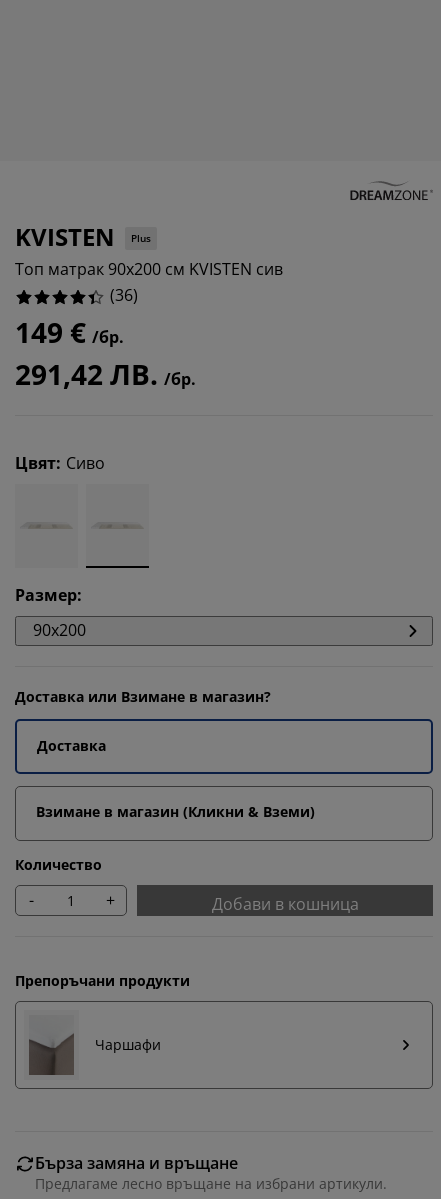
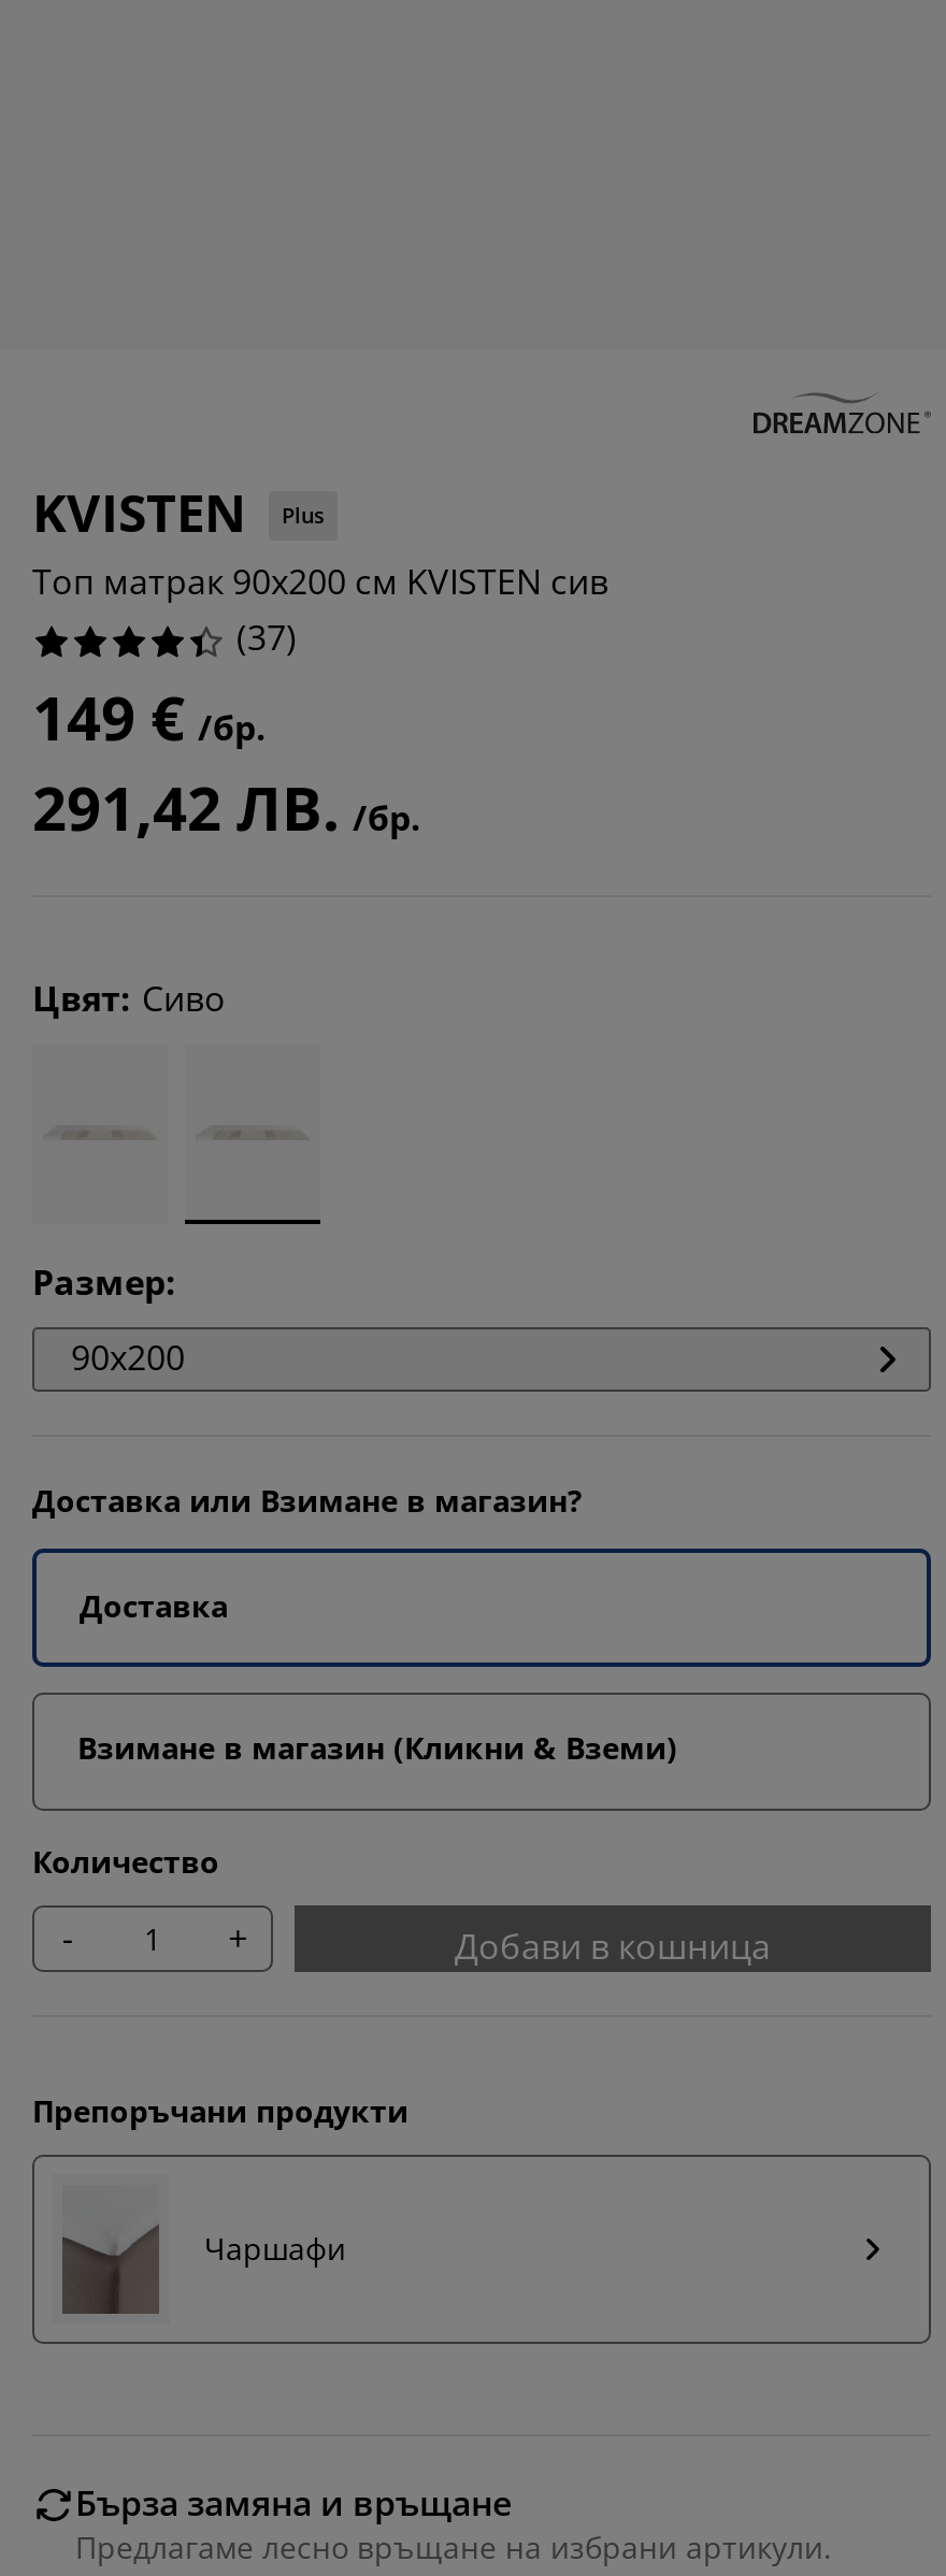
- (36)
+ (37)
